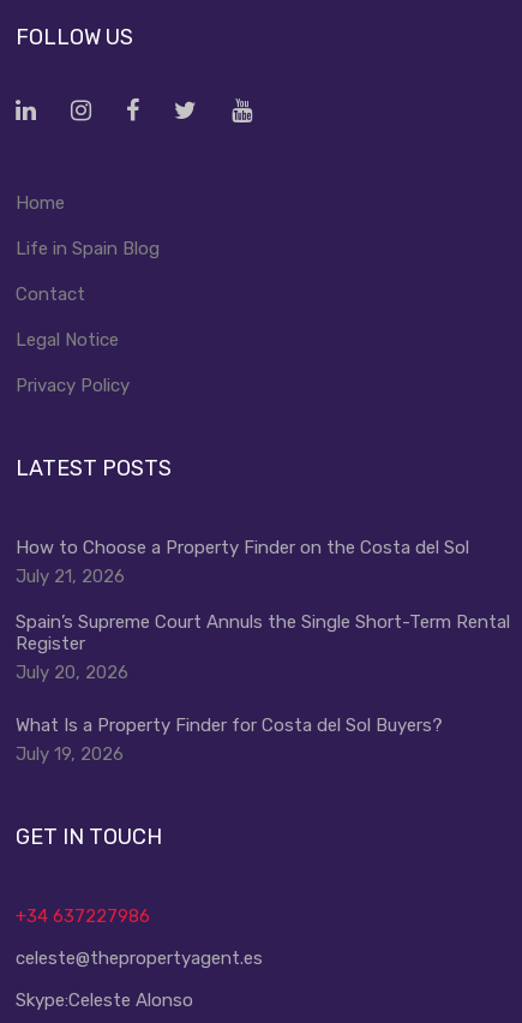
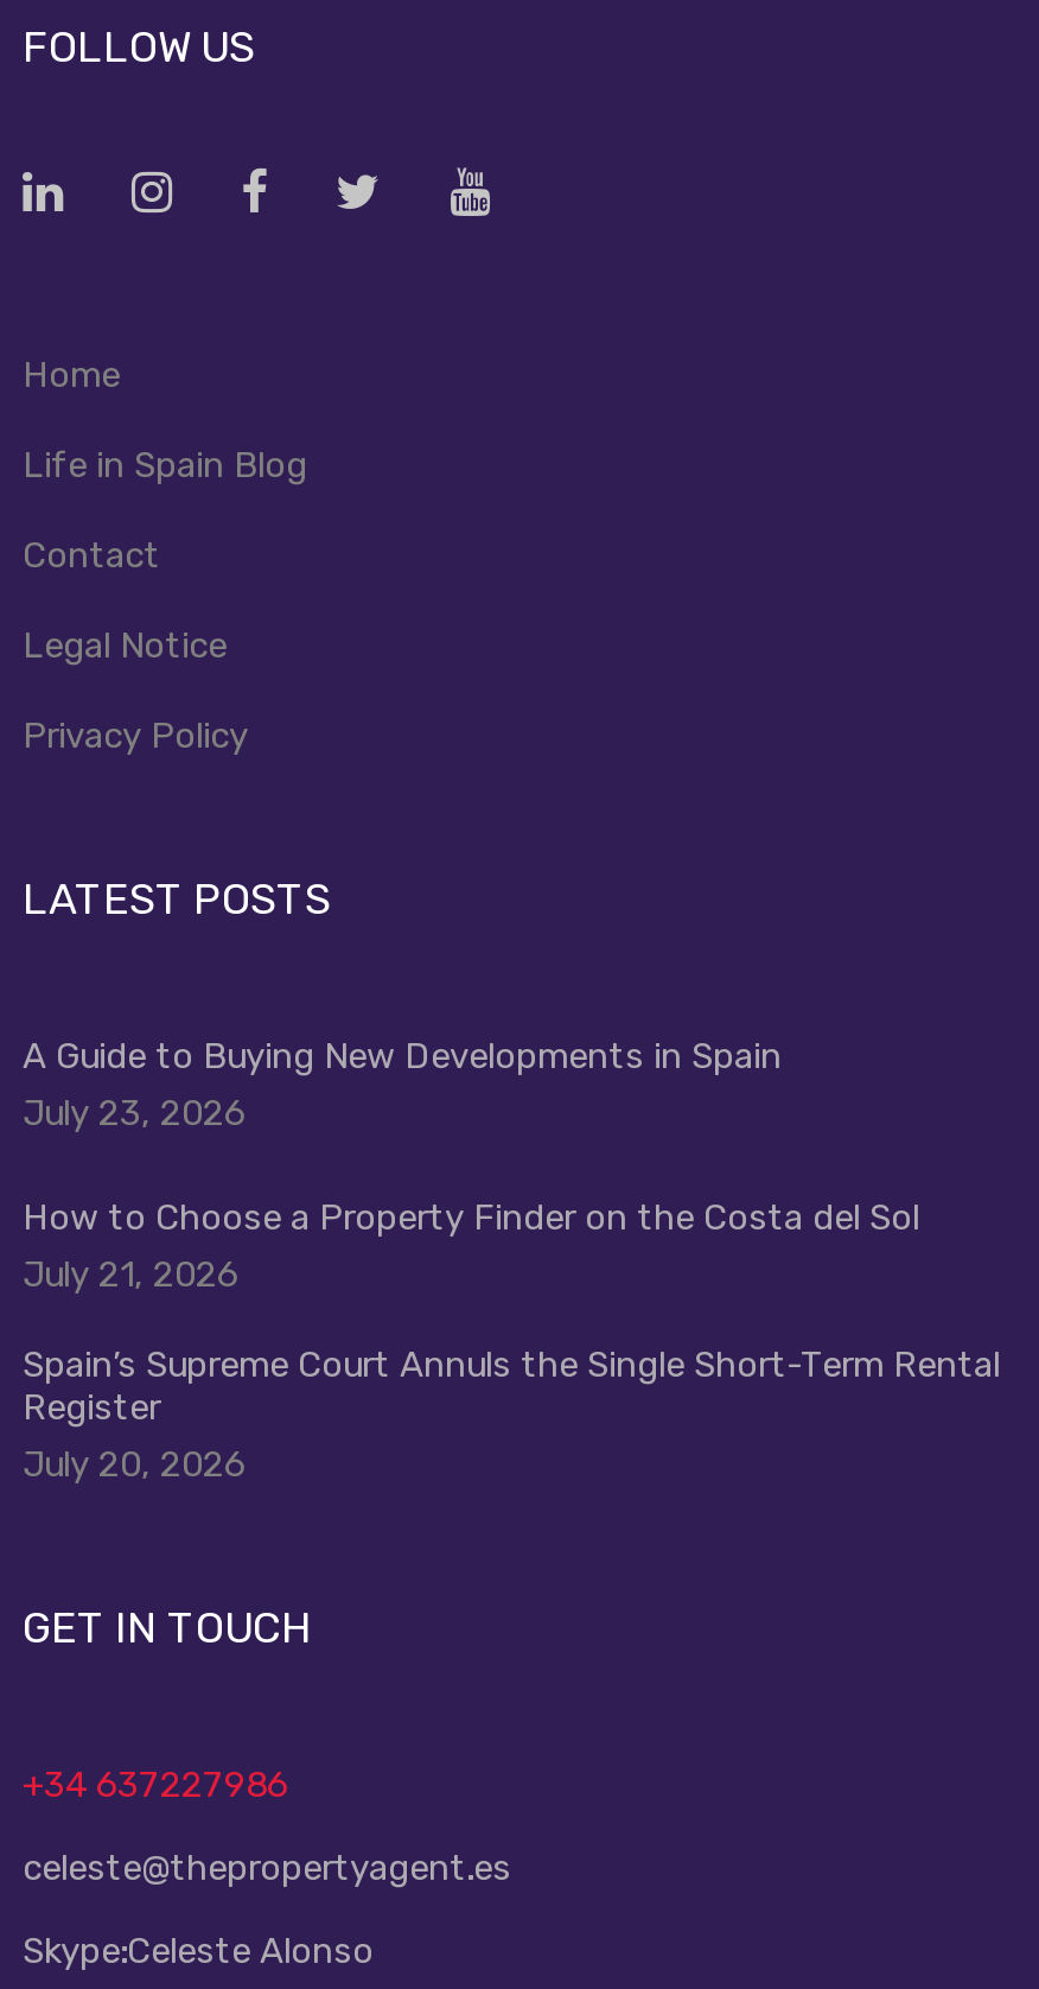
+ A Guide to Buying New Developments in Spain
+ July 23, 2026

moved down: How to Choose a Property Finder on the Costa del Sol | July 21, 2026 | Spain’s Supreme Court Annuls the Single Short-Term Rental | Register | July 20, 2026

- What Is a Property Finder for Costa del Sol Buyers?
- July 19, 2026
